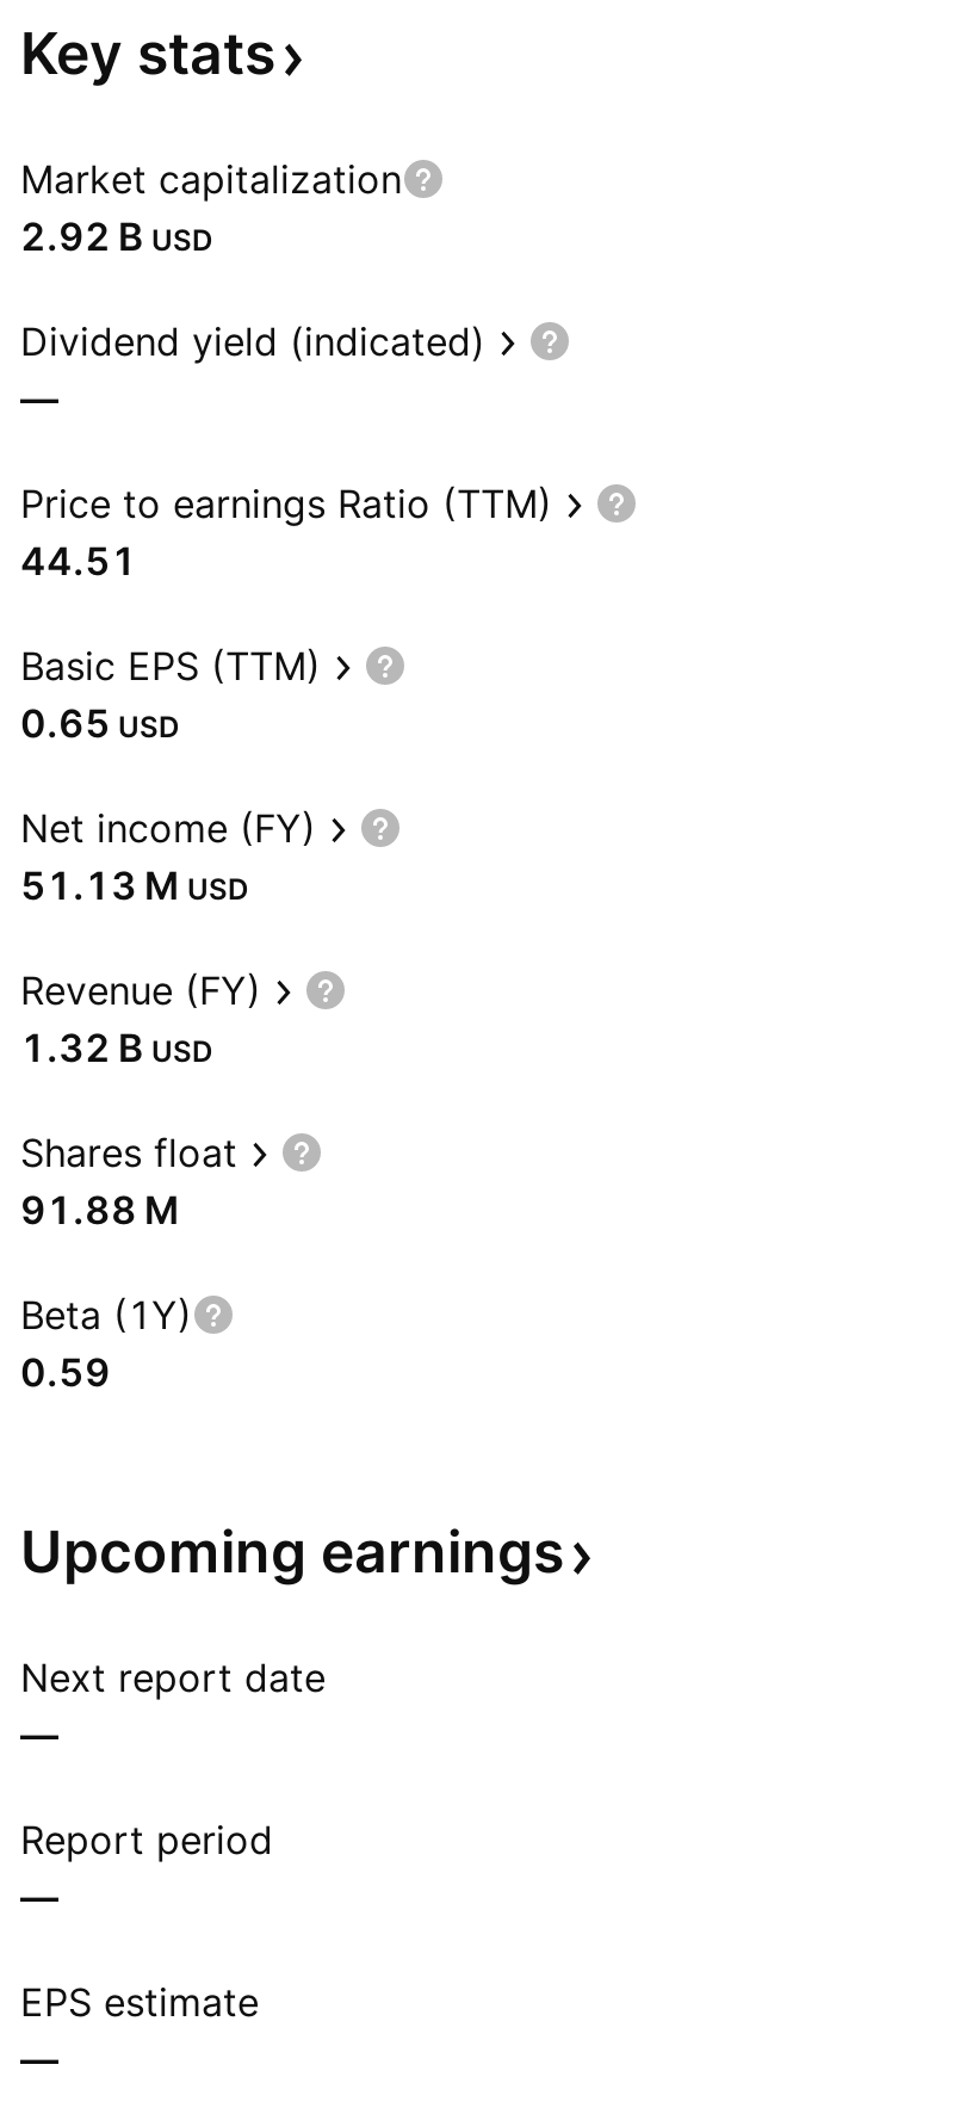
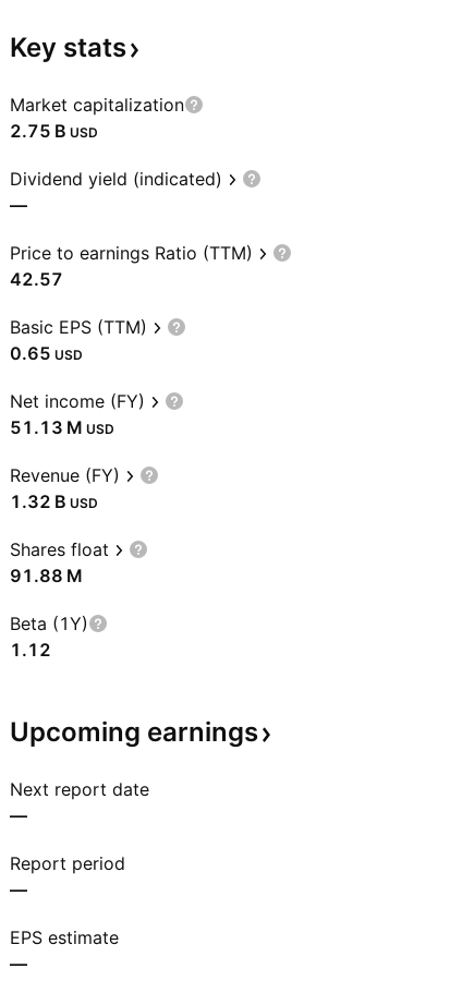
- 2.92 B USD
+ 2.75 B USD

- 44.51
+ 42.57

- 0.59
+ 1.12
